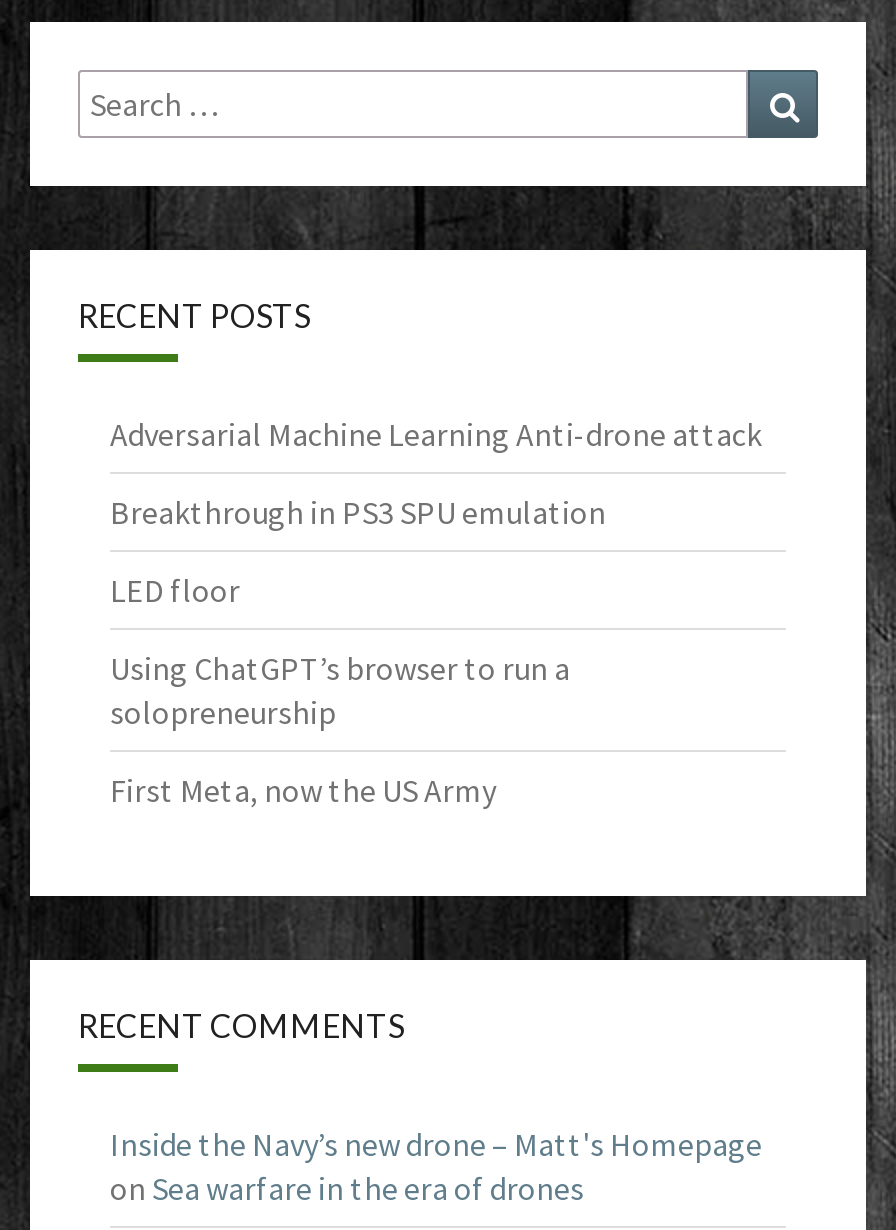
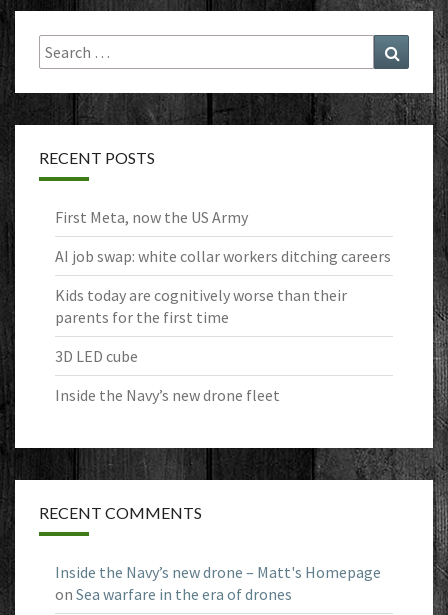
- Adversarial Machine Learning Anti-drone attack
- Breakthrough in PS3 SPU emulation
- LED floor
- Using ChatGPT’s browser to run a
- solopreneurship

moved up: First Meta, now the US Army

+ AI job swap: white collar workers ditching careers
+ Kids today are cognitively worse than their
+ parents for the first time
+ 3D LED cube
+ Inside the Navy’s new drone fleet
